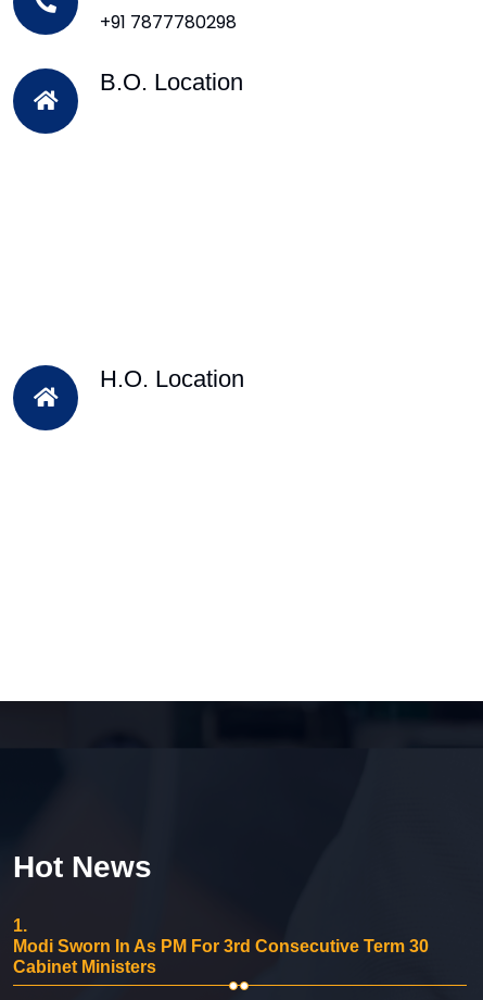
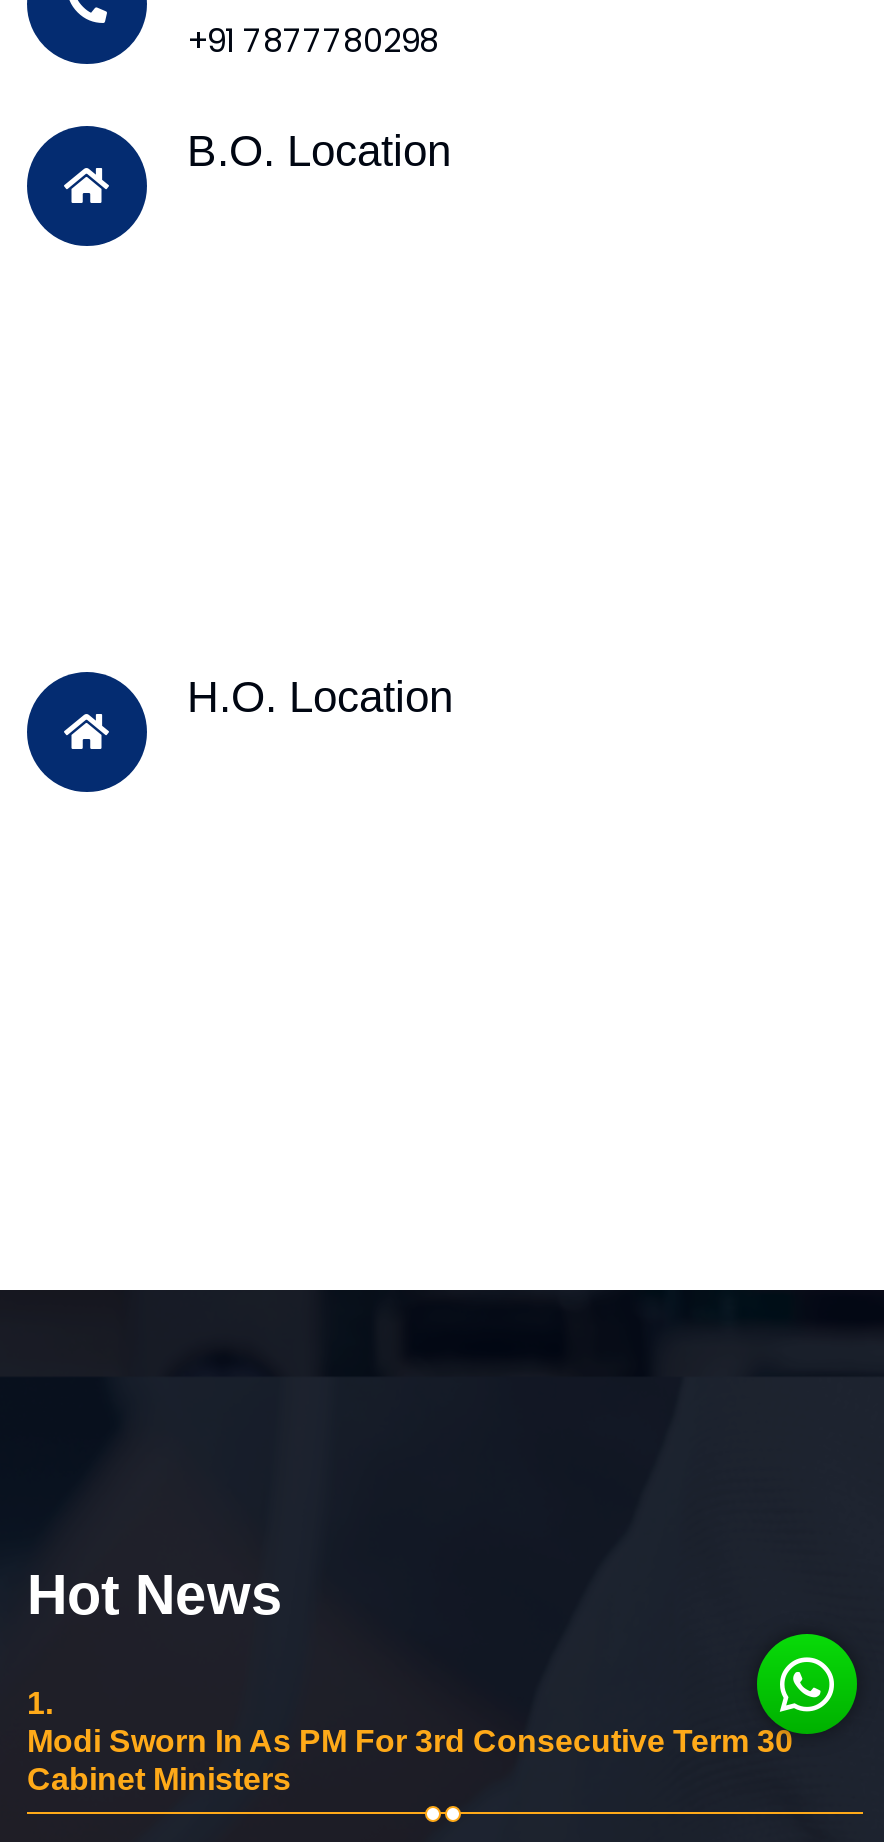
+ [image]
